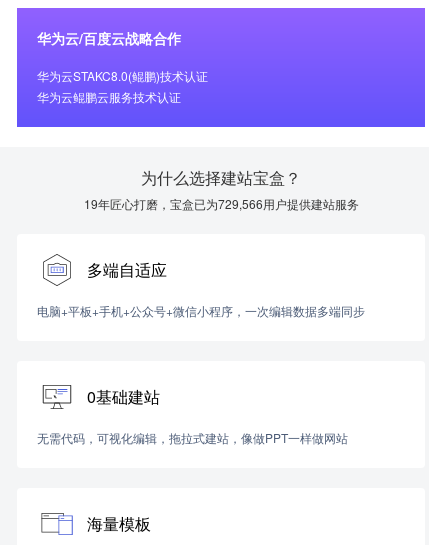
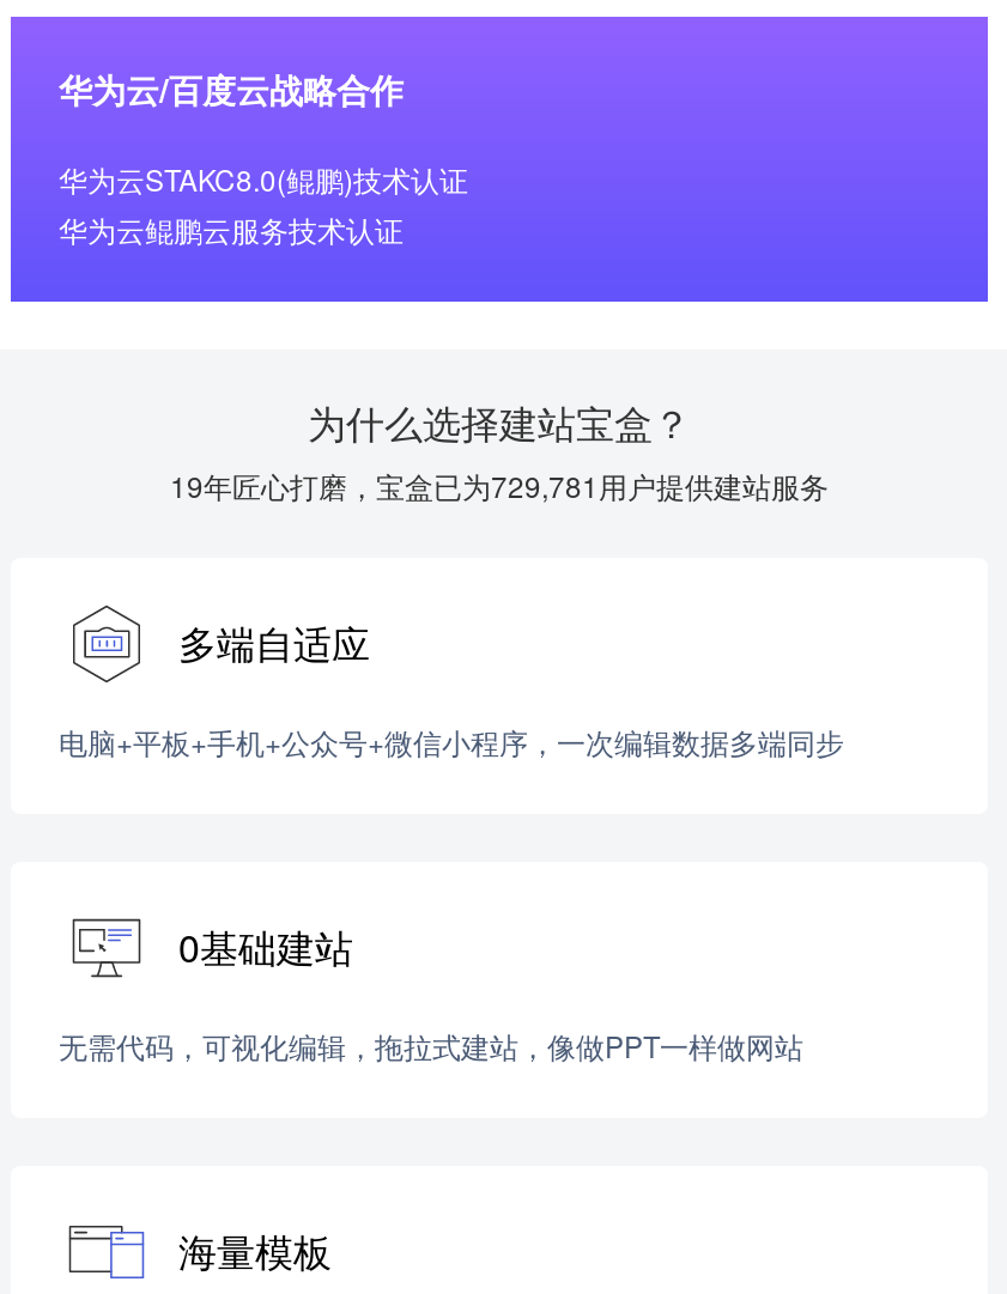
- 19年匠心打磨，宝盒已为729,566用户提供建站服务
+ 19年匠心打磨，宝盒已为729,781用户提供建站服务
